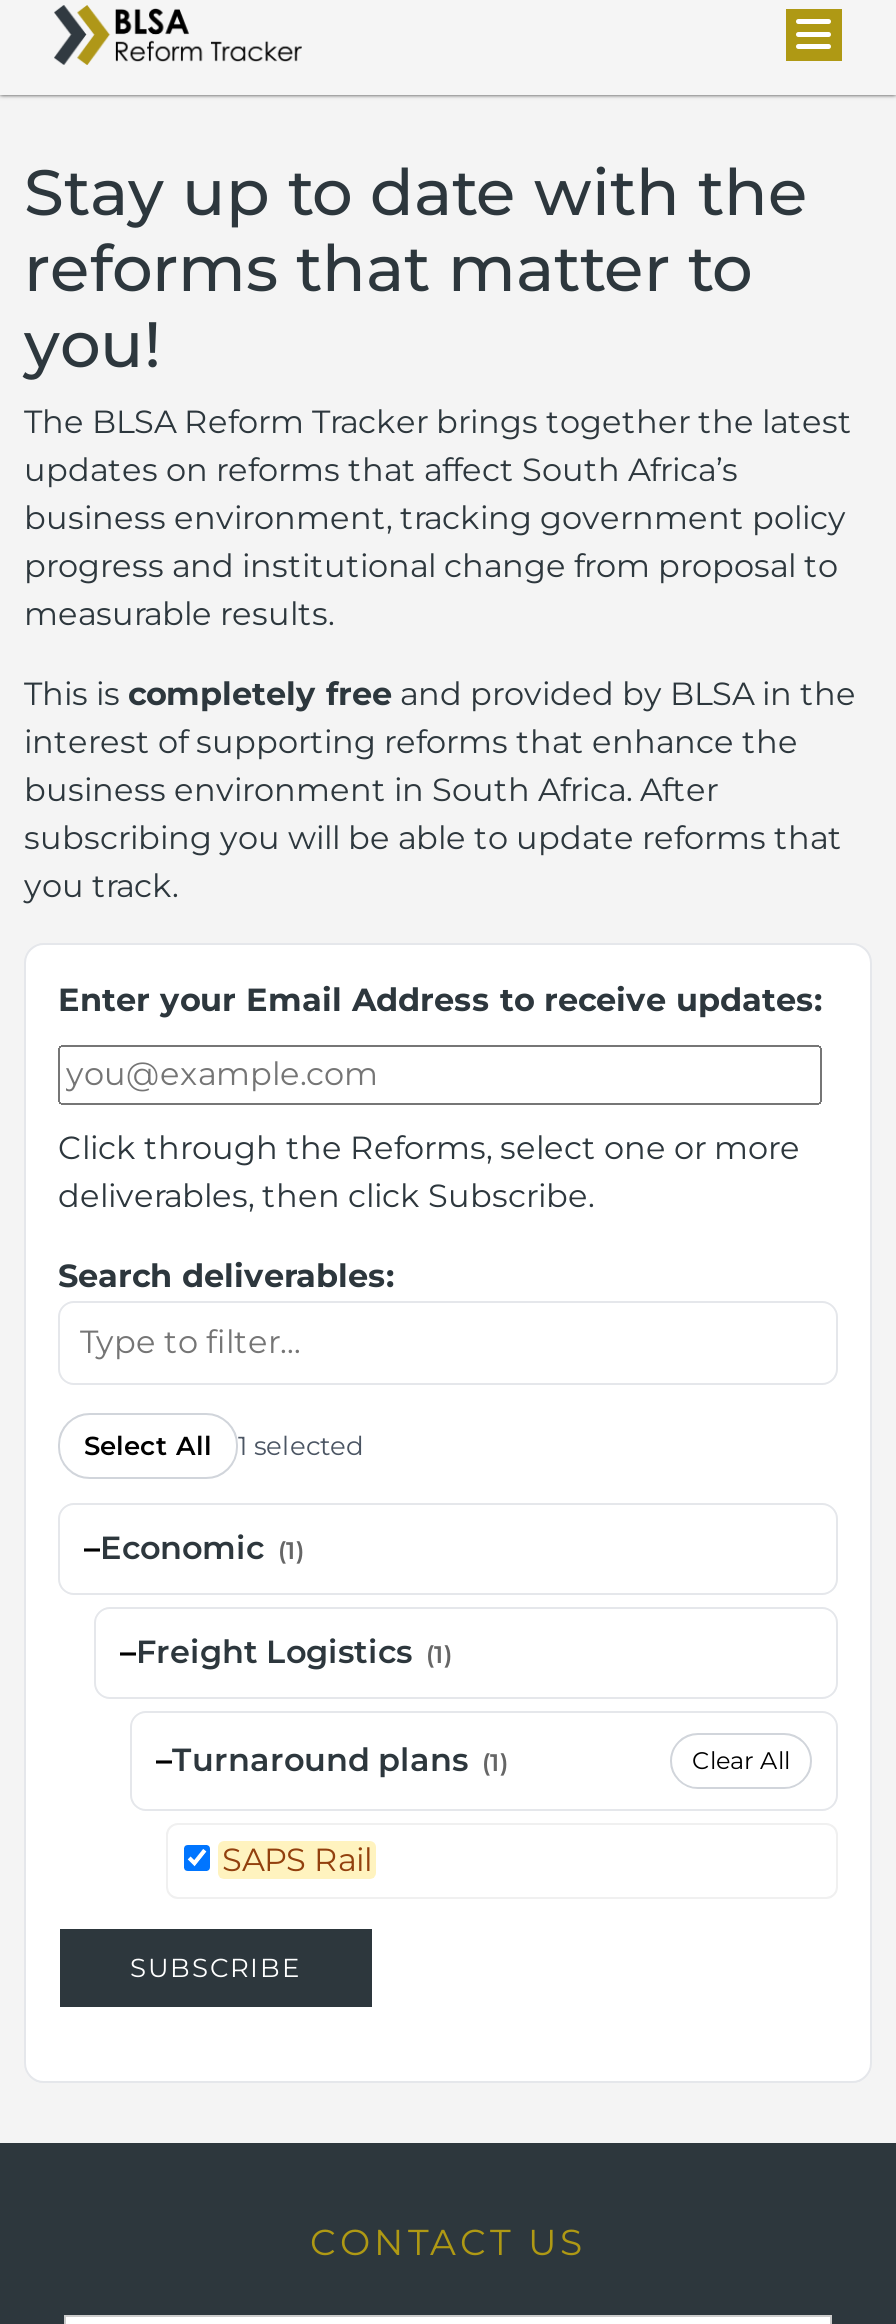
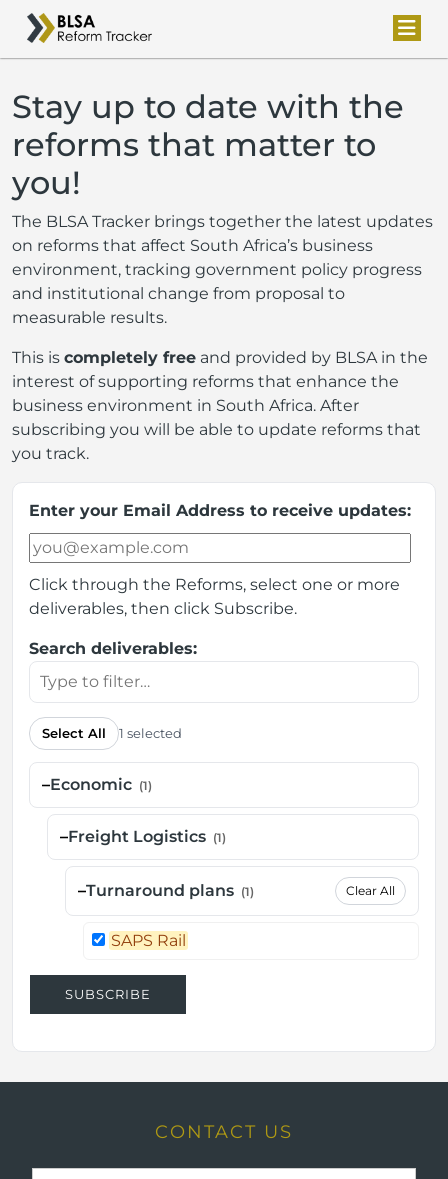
- The BLSA Reform Tracker brings together the latest
- updates on reforms that affect South Africa’s
- business environment, tracking government policy
- progress and institutional change from proposal to
+ The BLSA Tracker brings together the latest updates
+ on reforms that affect South Africa’s business
+ environment, tracking government policy progress
+ and institutional change from proposal to
